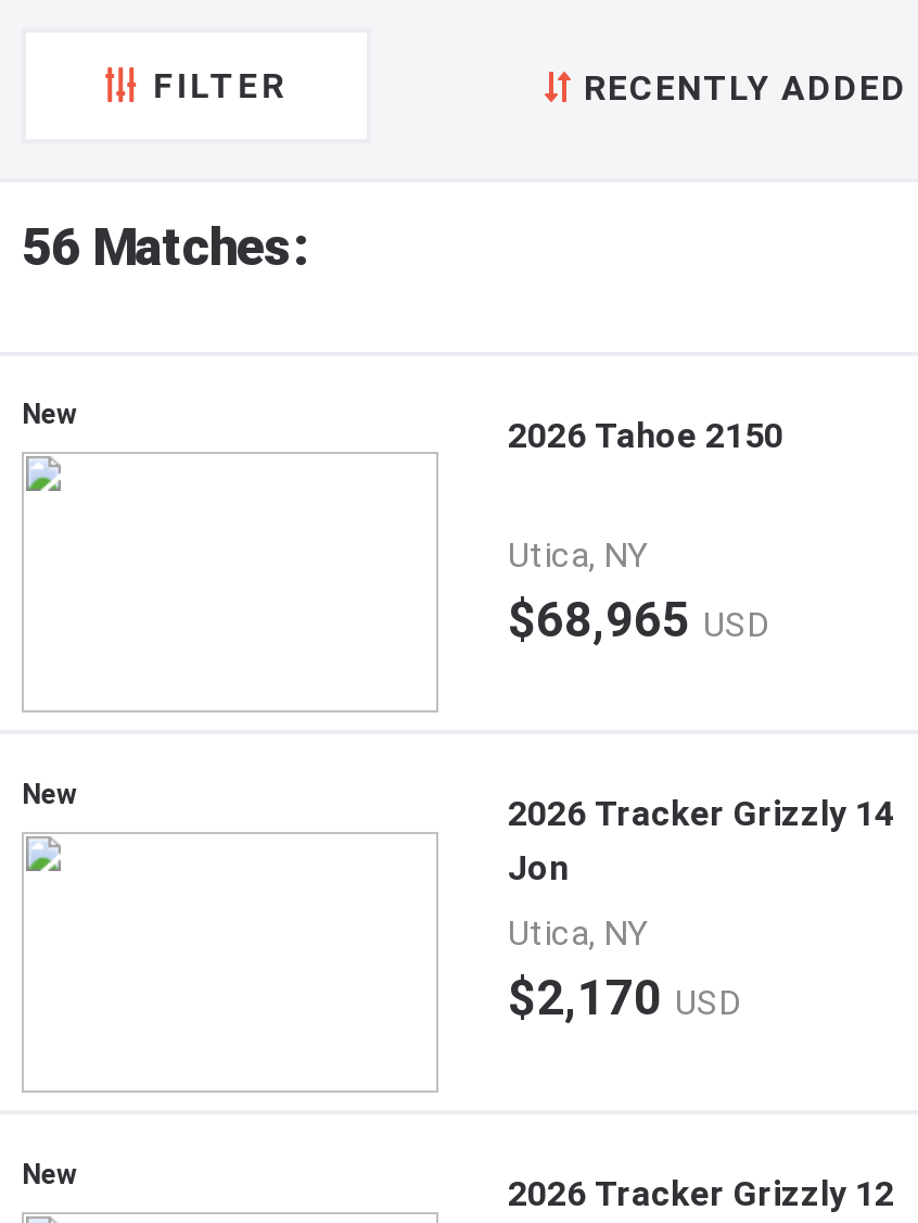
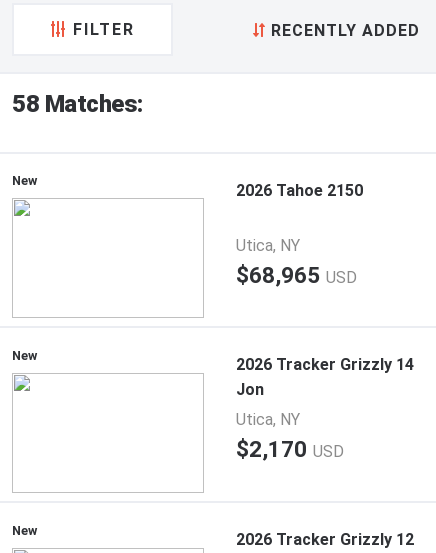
- 56 Matches:
+ 58 Matches:
